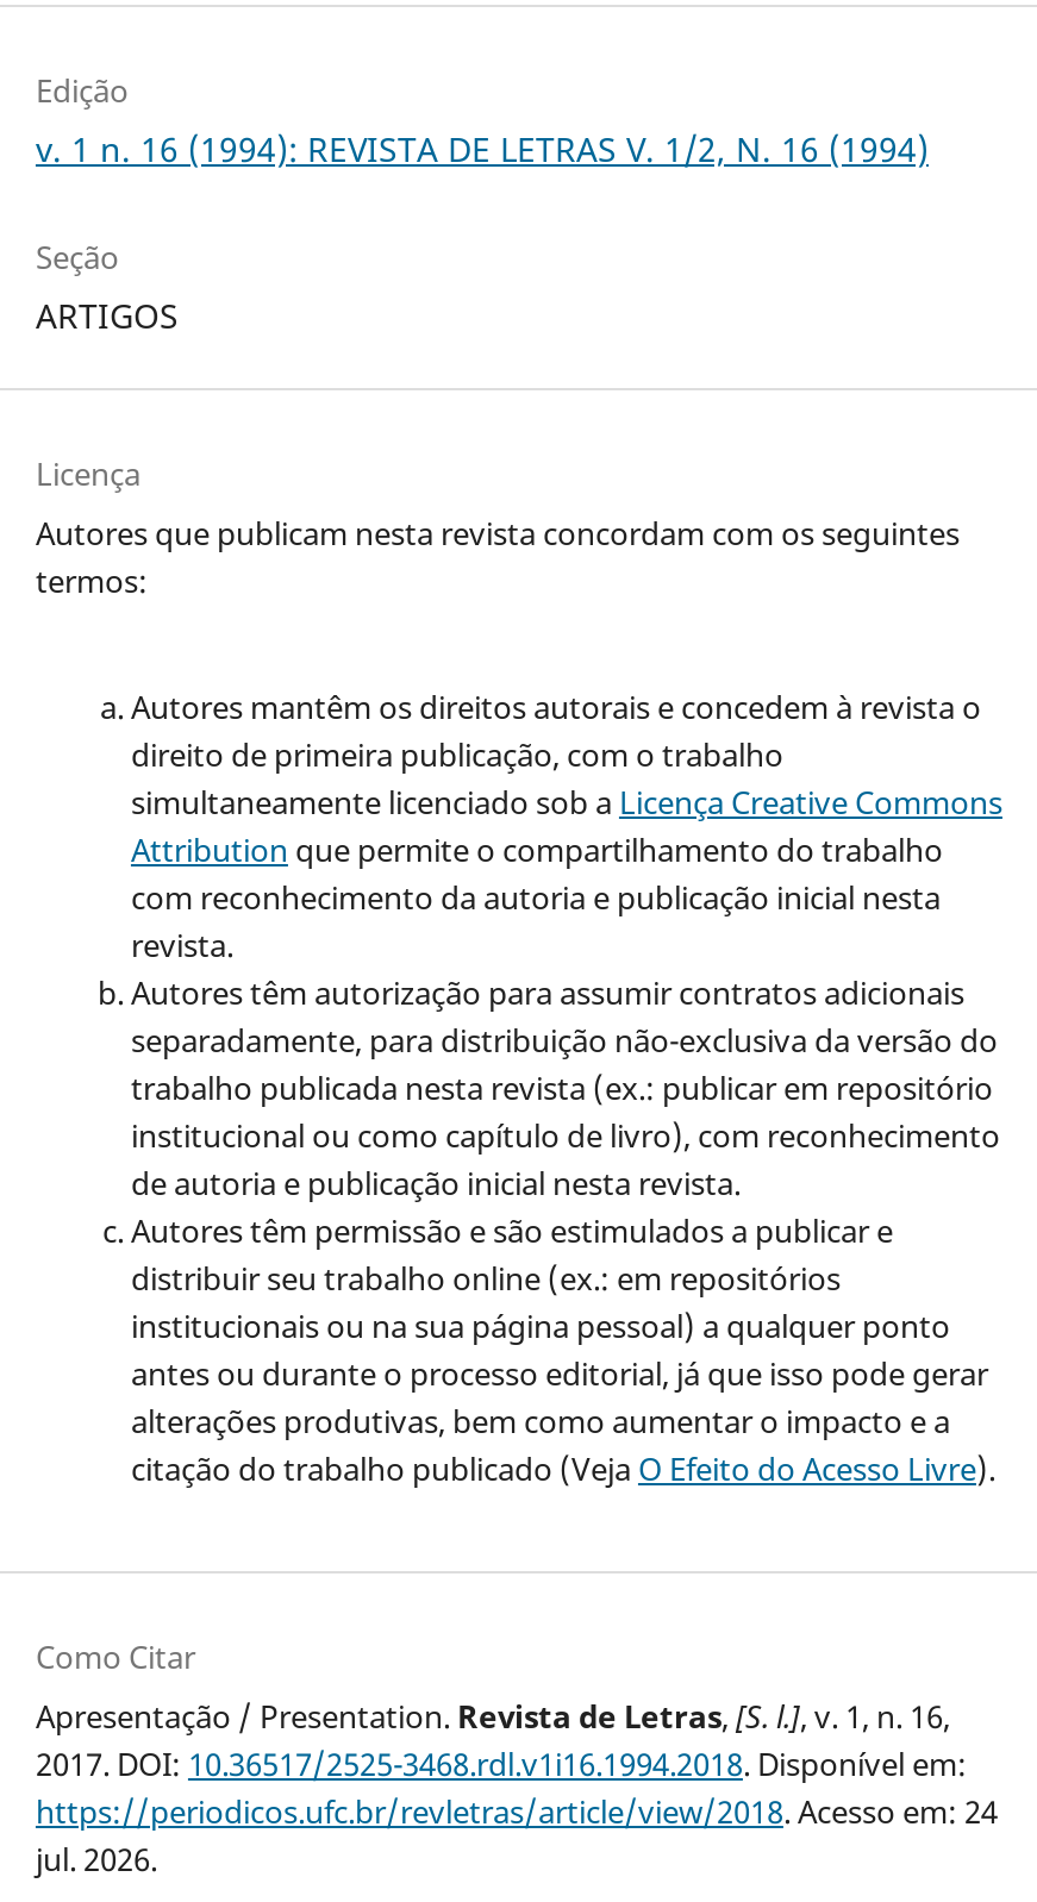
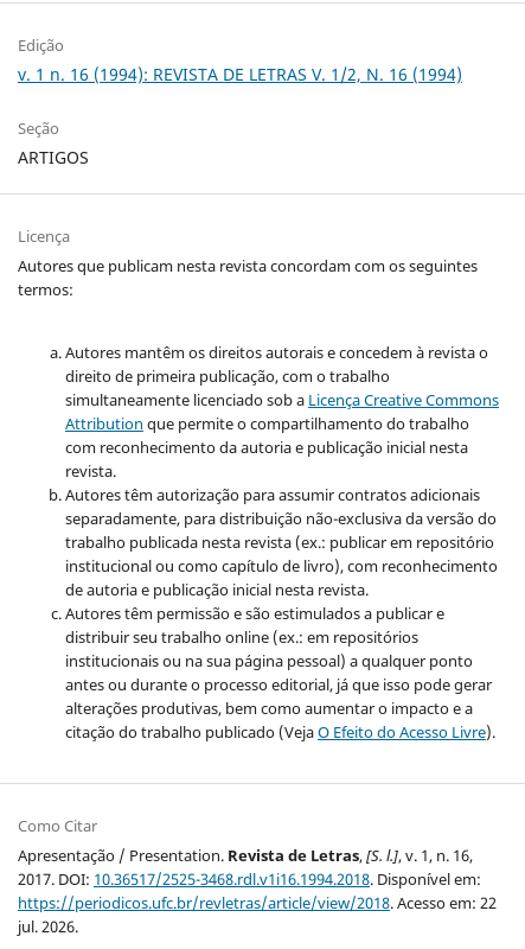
- https://periodicos.ufc.br/revletras/article/view/2018. Acesso em: 24
+ https://periodicos.ufc.br/revletras/article/view/2018. Acesso em: 22
